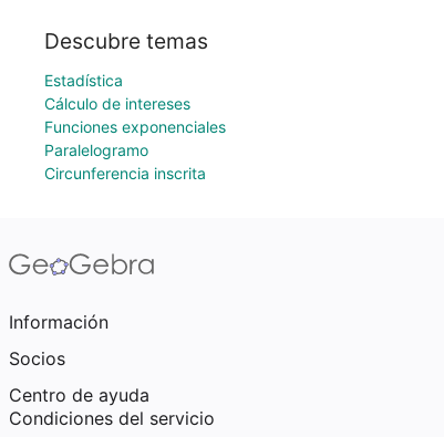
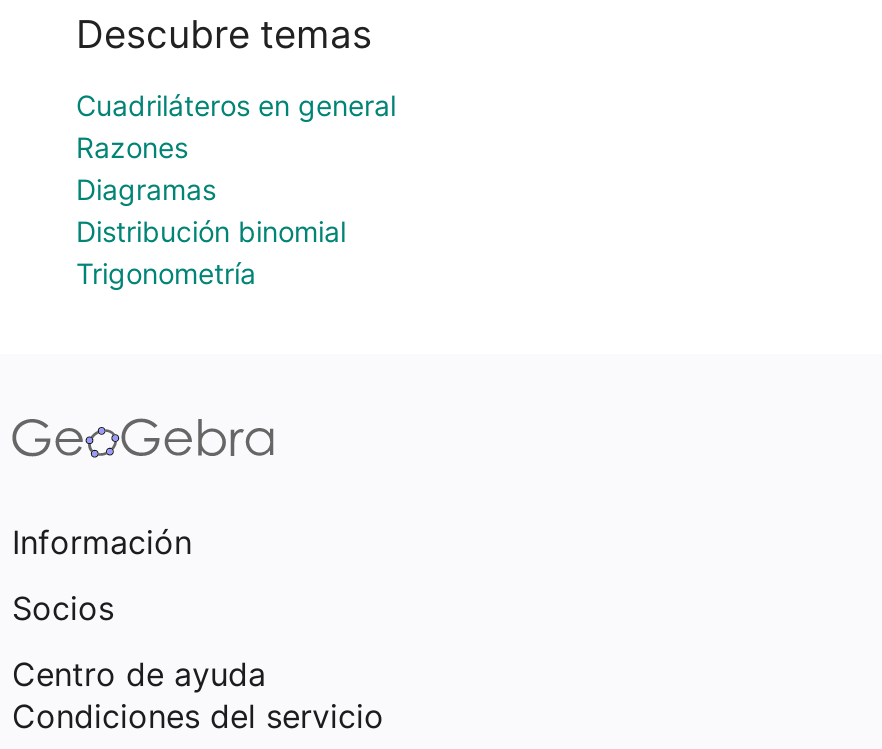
- Estadística
- Cálculo de intereses
- Funciones exponenciales
- Paralelogramo
- Circunferencia inscrita
+ Cuadriláteros en general
+ Razones
+ Diagramas
+ Distribución binomial
+ Trigonometría
